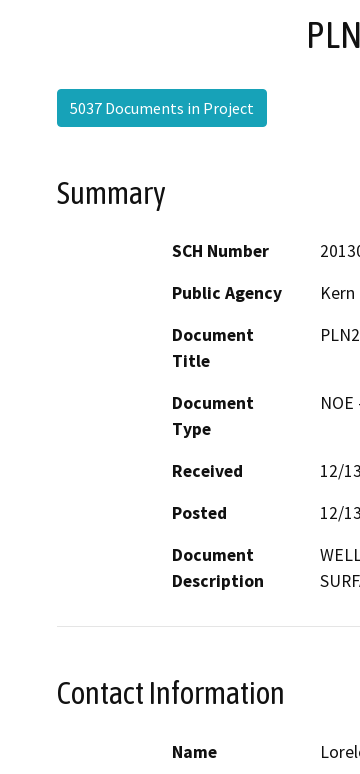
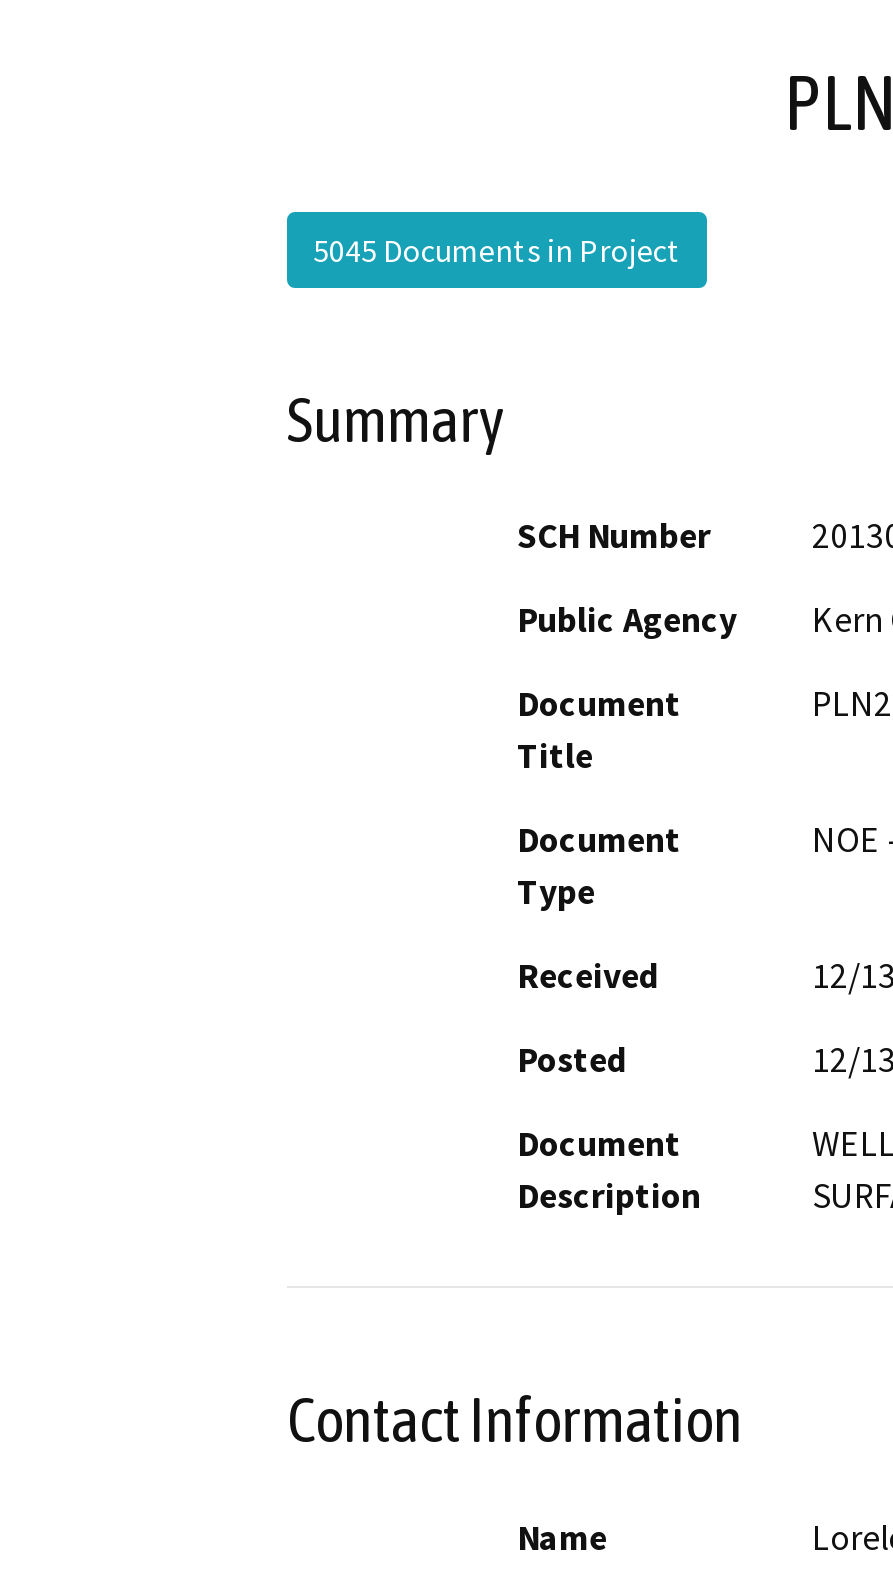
- 5037 Documents in Project
+ 5045 Documents in Project
